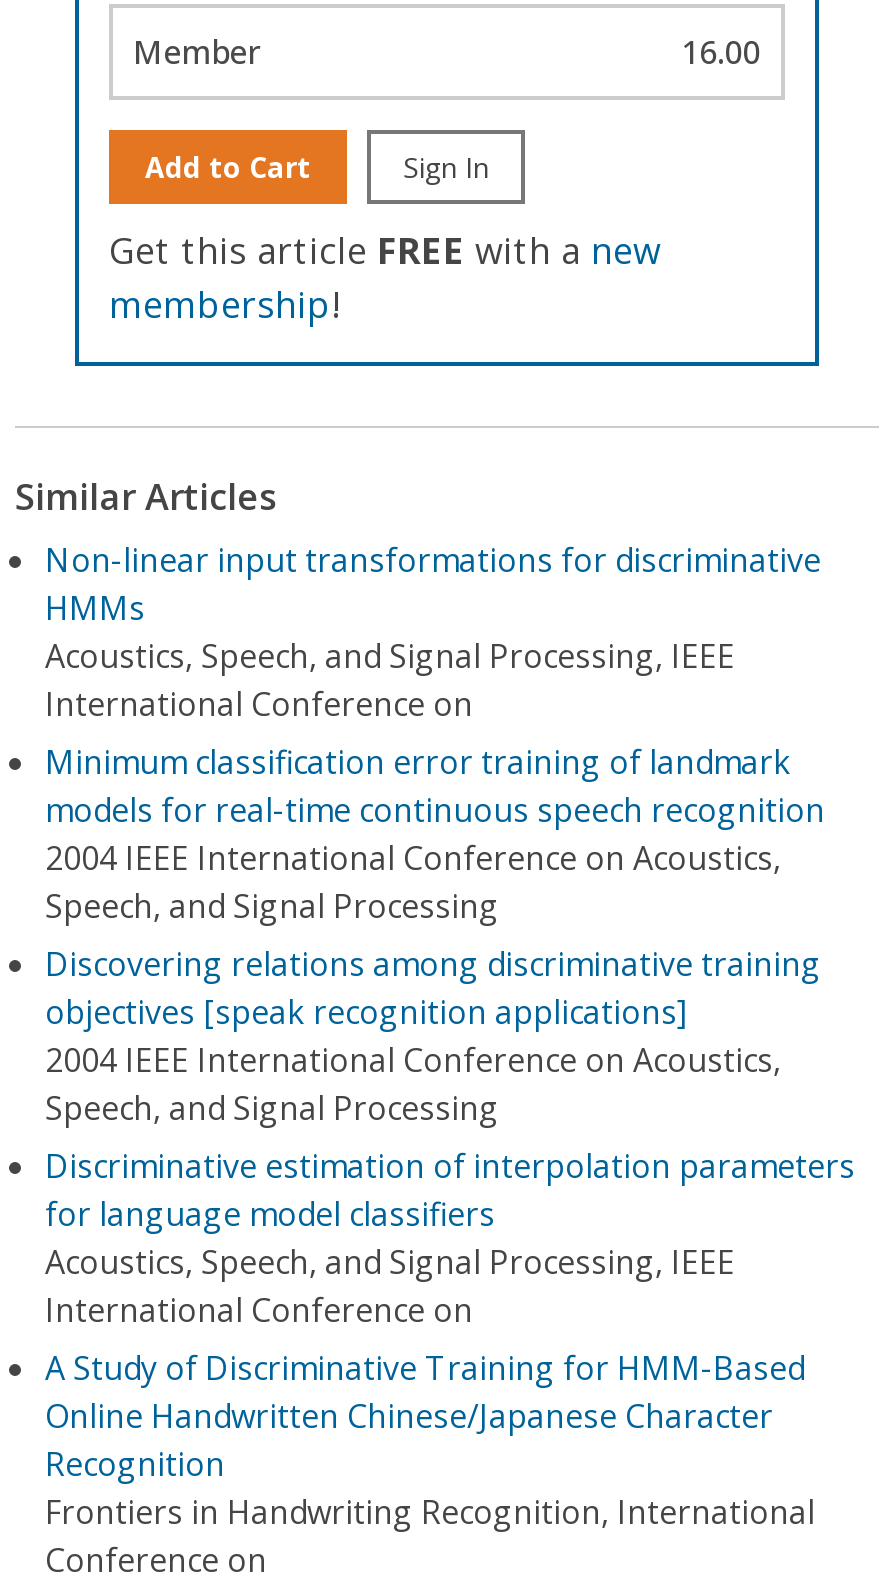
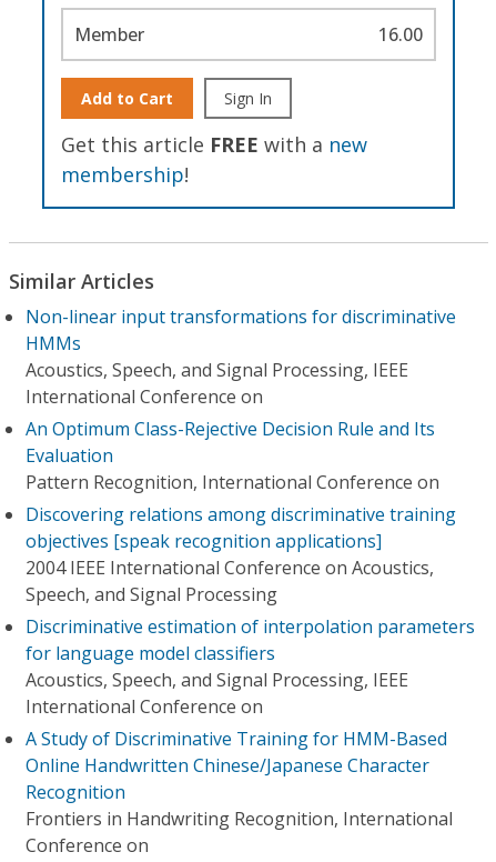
- Minimum classification error training of landmark
- models for real-time continuous speech recognition
- 2004 IEEE International Conference on Acoustics,
- Speech, and Signal Processing
+ An Optimum Class-Rejective Decision Rule and Its
+ Evaluation
+ Pattern Recognition, International Conference on
